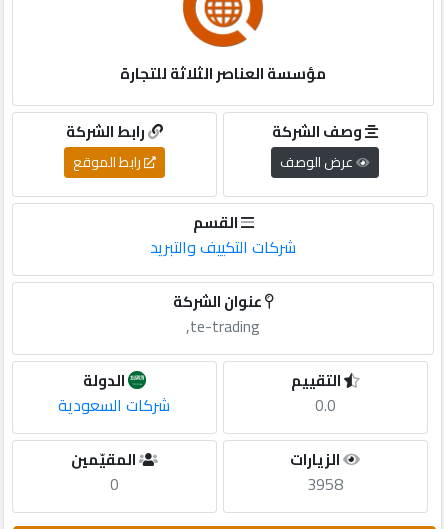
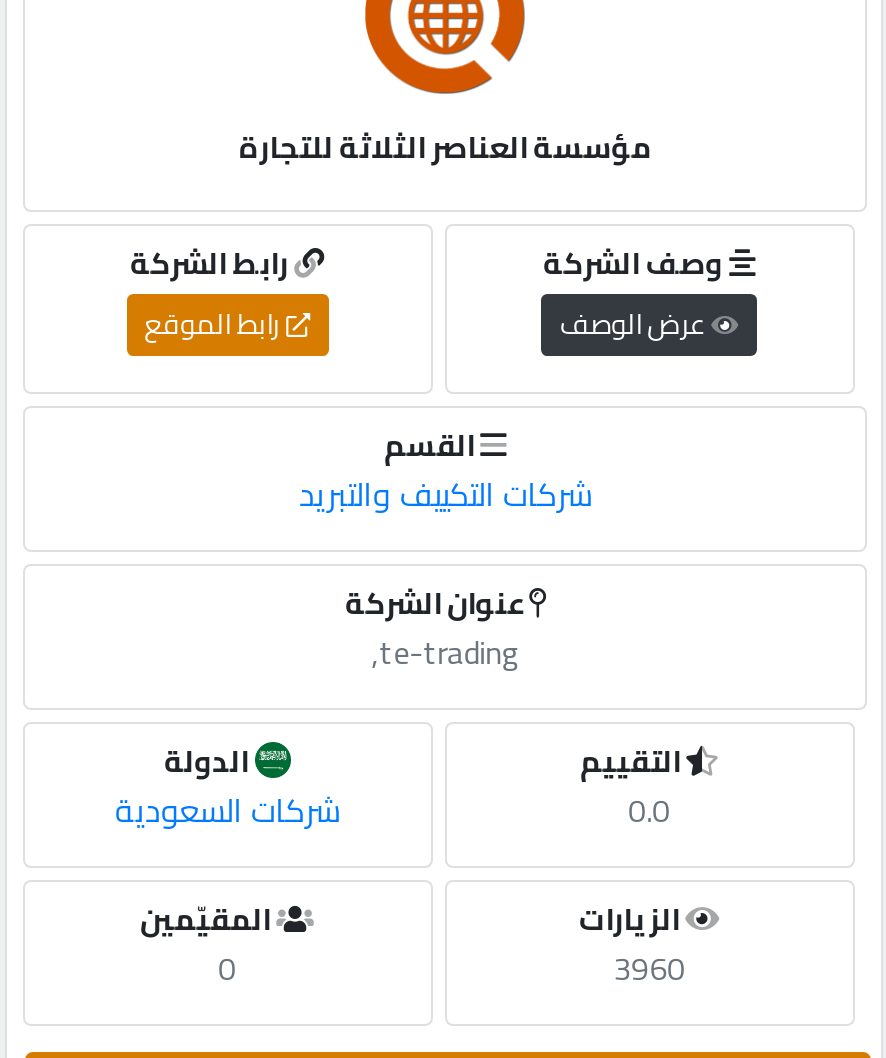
- 3958
+ 3960
